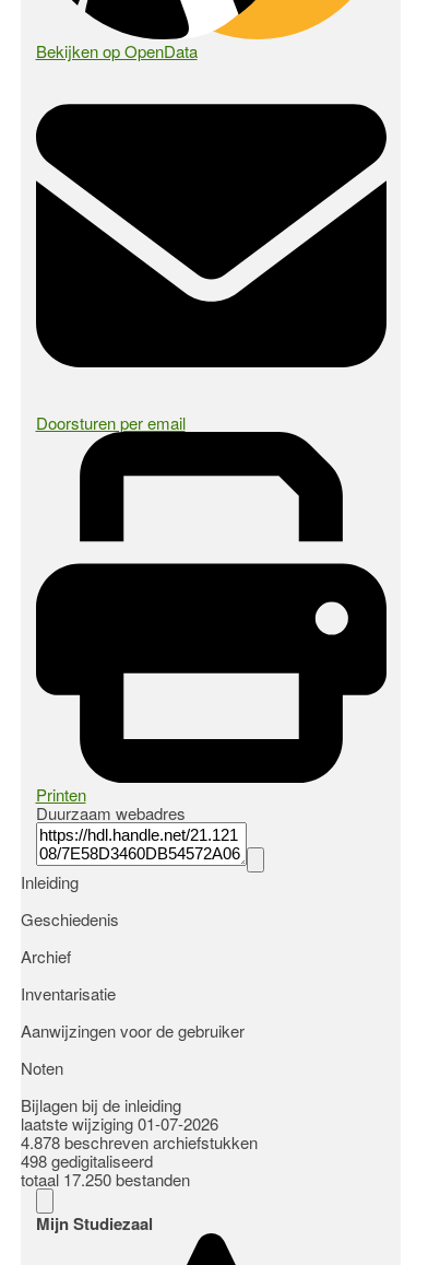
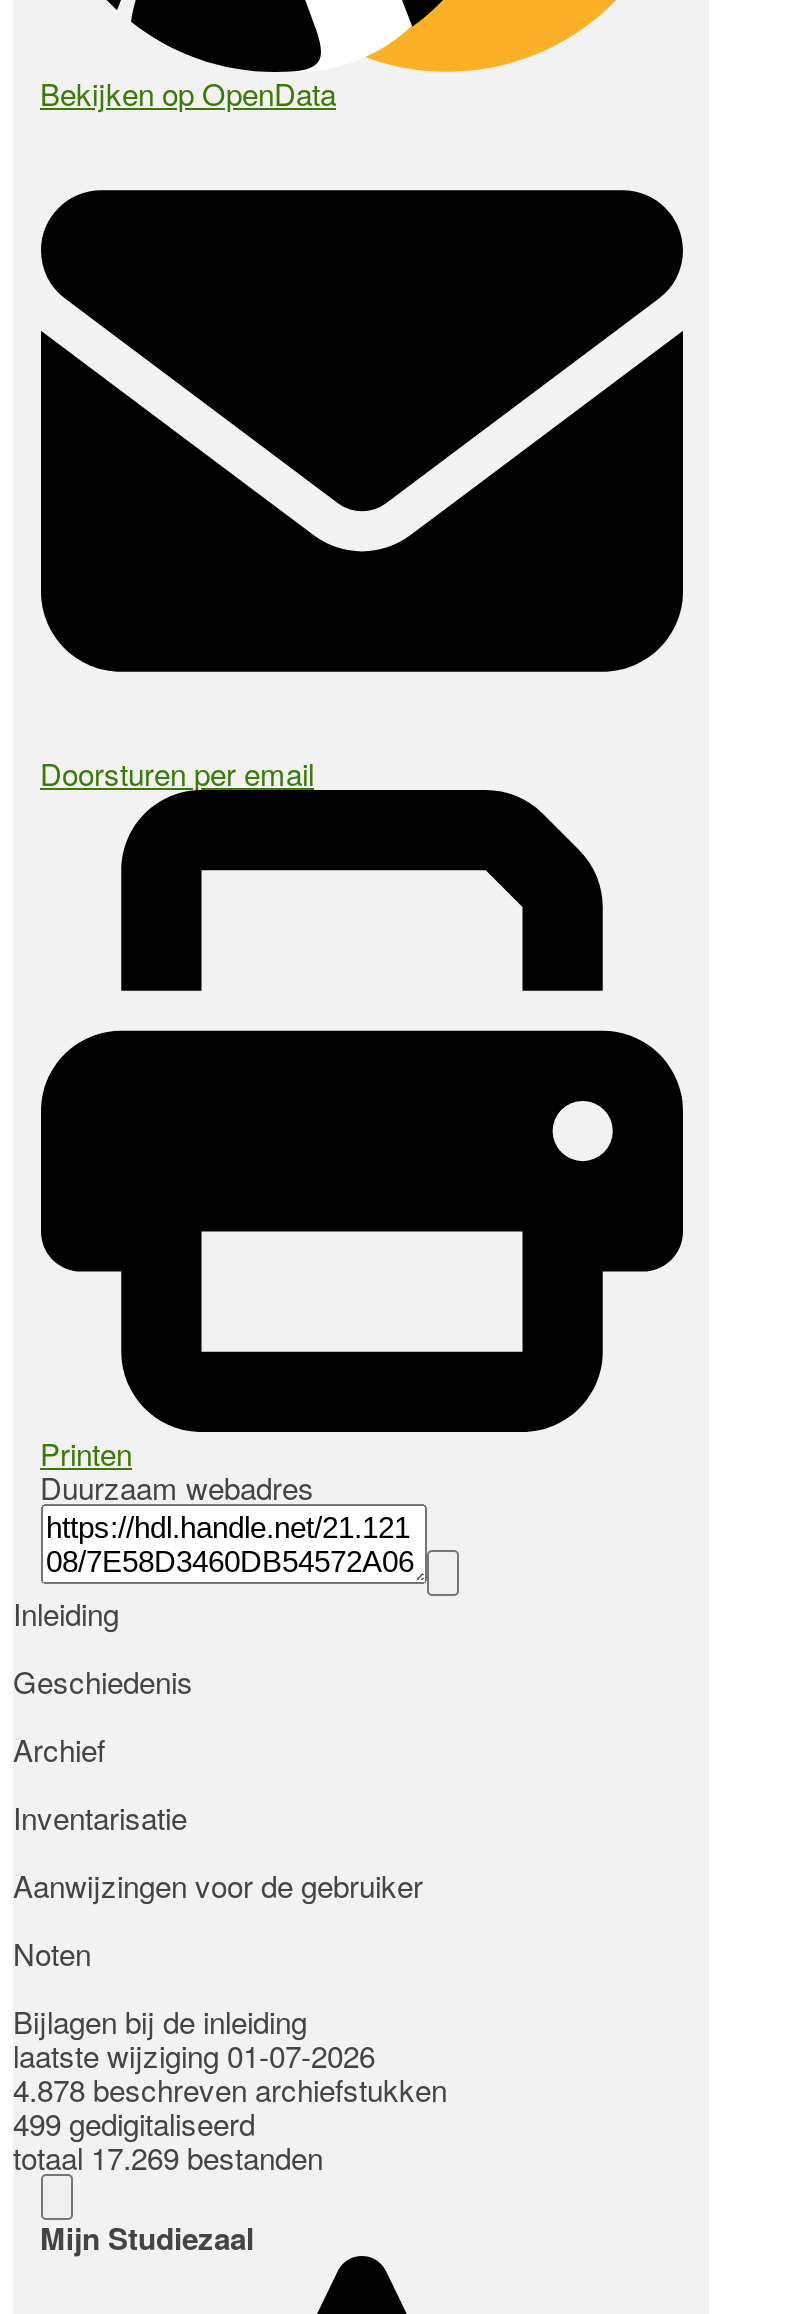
- 498 gedigitaliseerd
+ 499 gedigitaliseerd

- totaal 17.250 bestanden
+ totaal 17.269 bestanden
